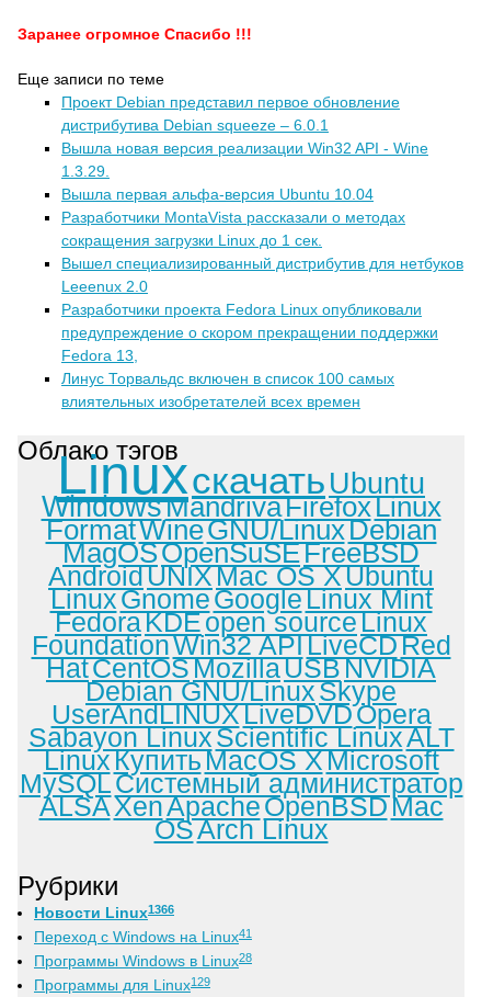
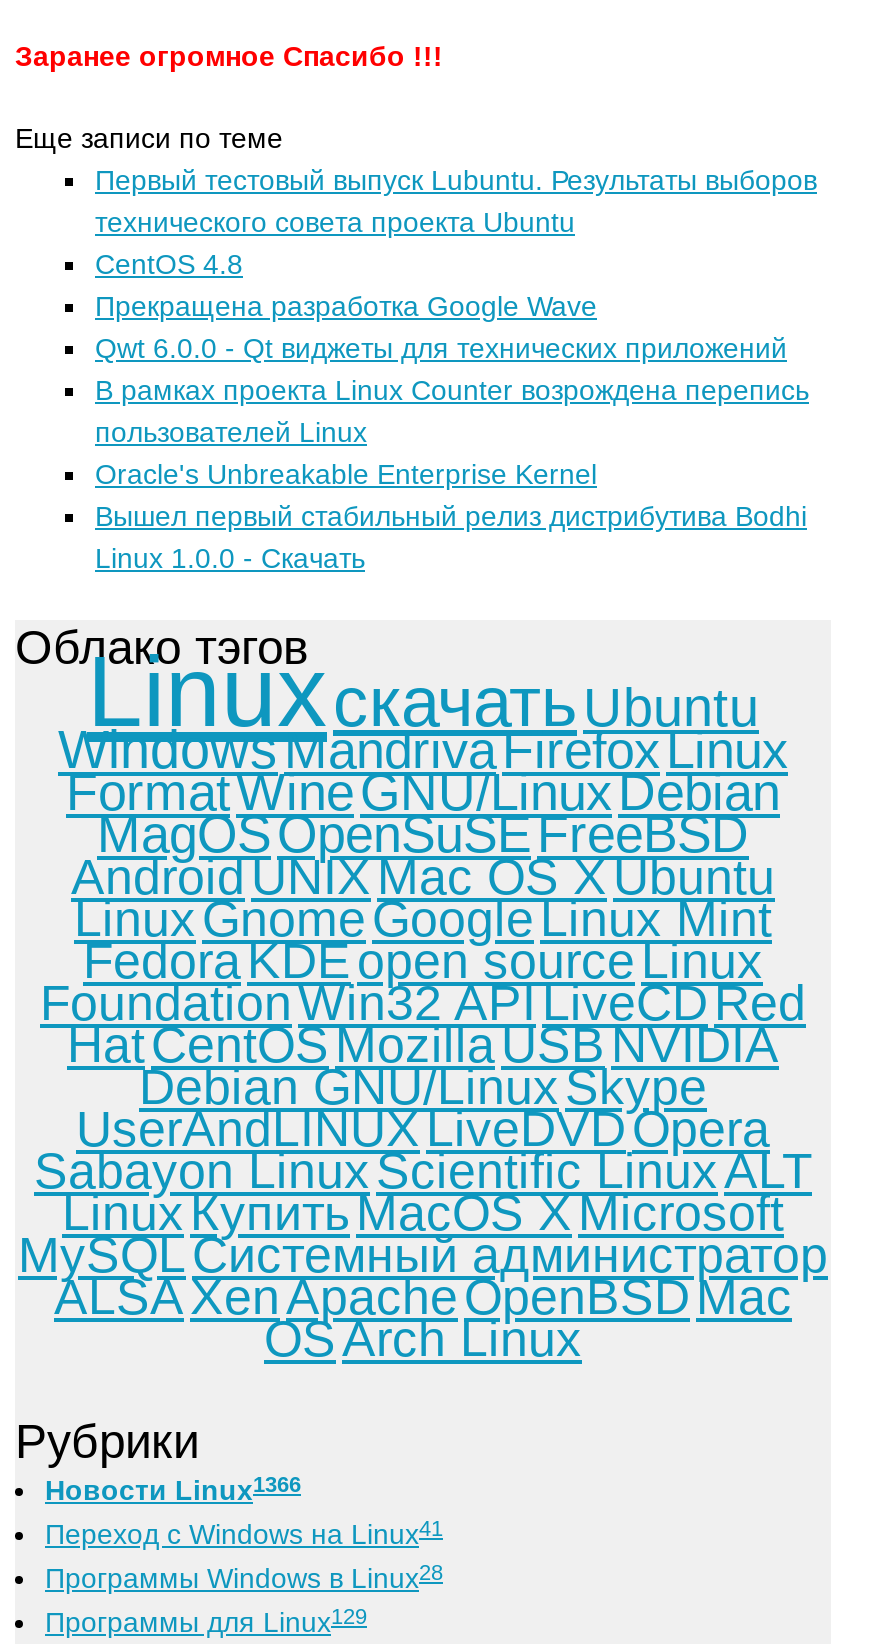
- Проект Debian представил первое обновление
- дистрибутива Debian squeeze – 6.0.1
- Вышла новая версия реализации Win32 API - Wine
- 1.3.29.
- Вышла первая альфа-версия Ubuntu 10.04
- Разработчики MontaVista рассказали о методах
- сокращения загрузки Linux до 1 сек.
- Вышел специализированный дистрибутив для нетбуков
- Leeenux 2.0
- Разработчики проекта Fedora Linux опубликовали
- предупреждение о скором прекращении поддержки
- Fedora 13,
- Линус Торвальдс включен в список 100 самых
- влиятельных изобретателей всех времен
+ Первый тестовый выпуск Lubuntu. Результаты выборов
+ технического совета проекта Ubuntu
+ CentOS 4.8
+ Прекращена разработка Google Wave
+ Qwt 6.0.0 - Qt виджеты для технических приложений
+ В рамках проекта Linux Counter возрождена перепись
+ пользователей Linux
+ Oracle's Unbreakable Enterprise Kernel
+ Вышел первый стабильный релиз дистрибутива Bodhi
+ Linux 1.0.0 - Скачать
